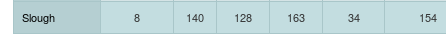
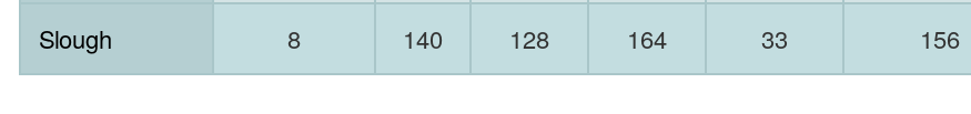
- 163
+ 164

- 34
+ 33

- 154
+ 156
